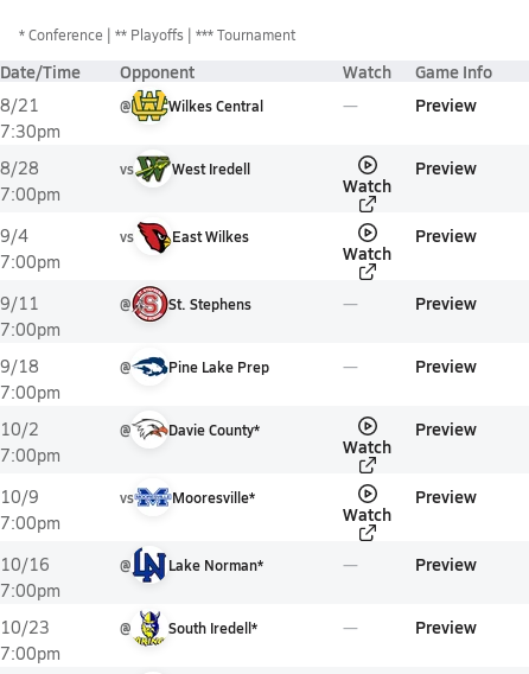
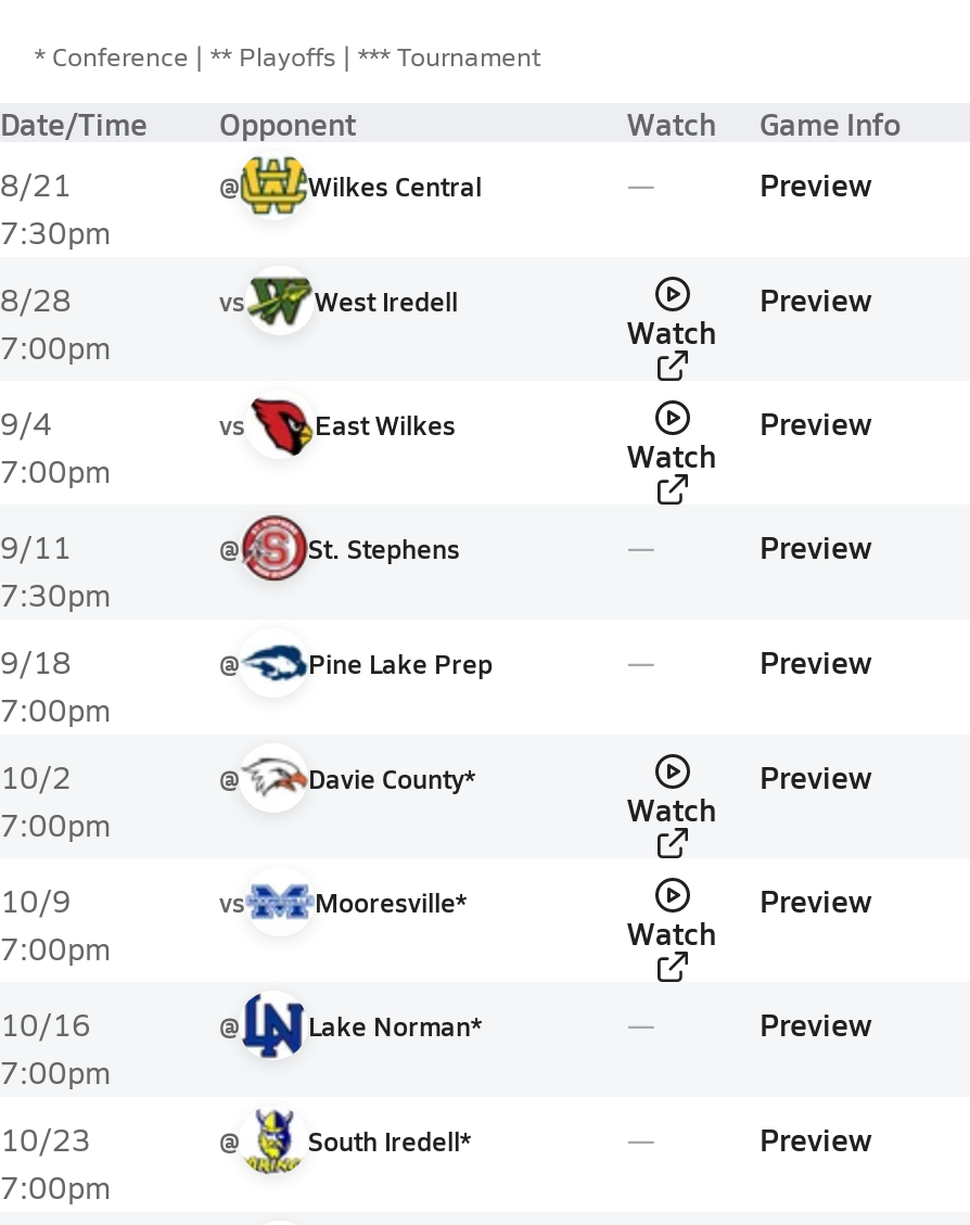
- 7:00pm
+ 7:30pm
